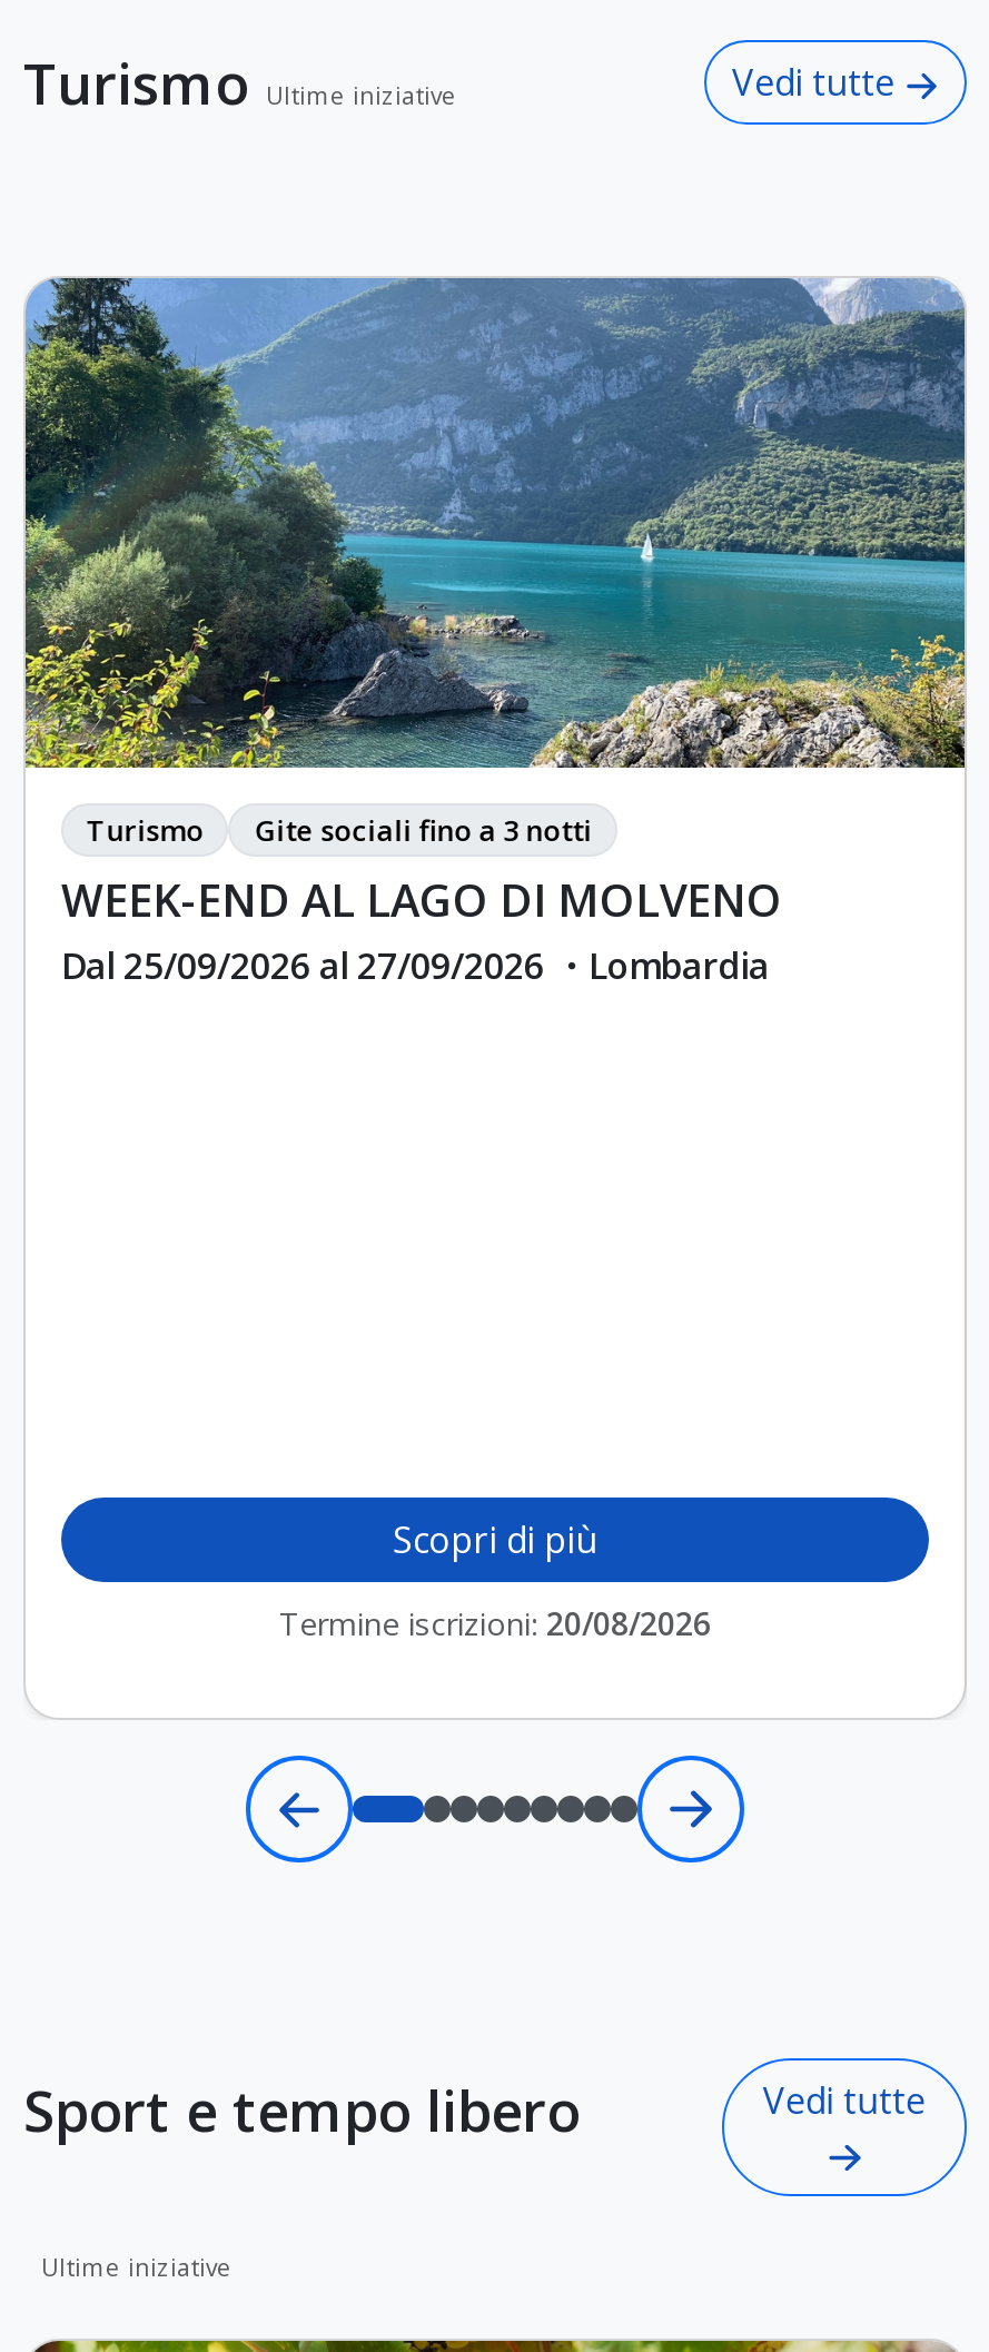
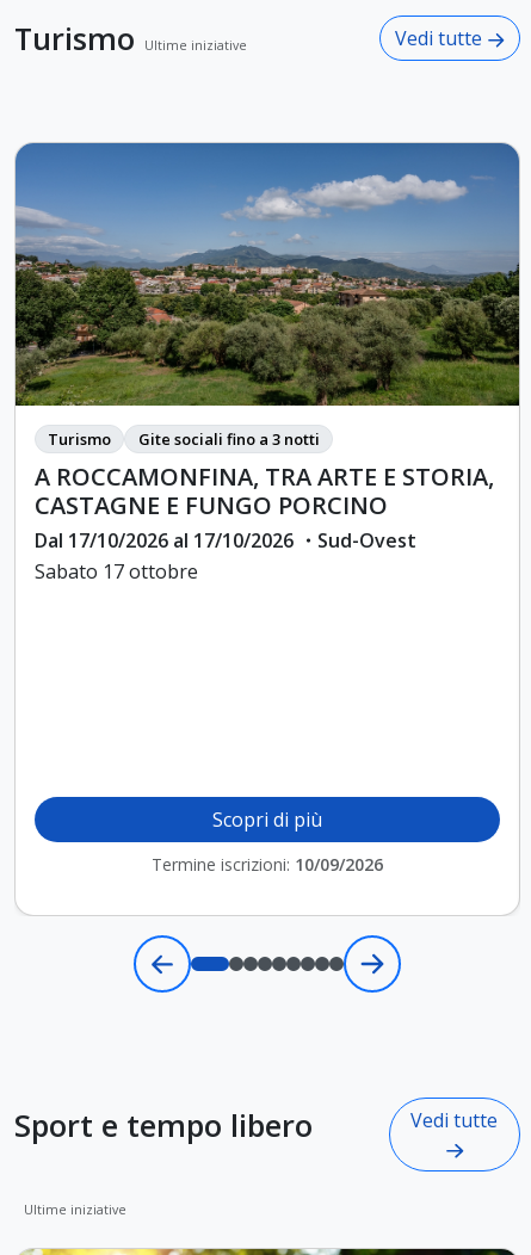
- [image]
+ [image]

- WEEK-END AL LAGO DI MOLVENO
- Dal 25/09/2026 al 27/09/2026 ・Lombardia
+ A ROCCAMONFINA, TRA ARTE E STORIA,
+ CASTAGNE E FUNGO PORCINO
+ Dal 17/10/2026 al 17/10/2026 ・Sud-Ovest
+ Sabato 17 ottobre

- Termine iscrizioni: 20/08/2026
+ Termine iscrizioni: 10/09/2026
